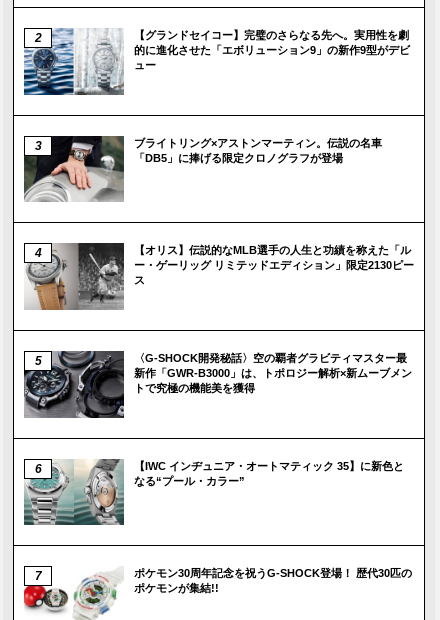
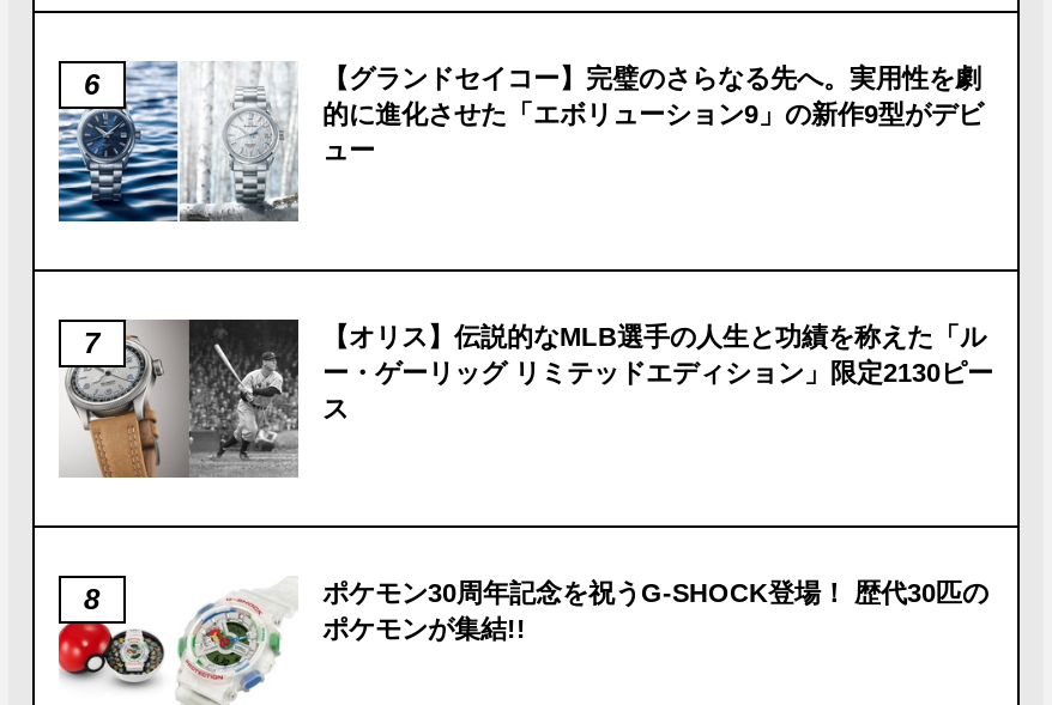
- [image]
- ブライトリング×アストンマーティン。伝説の名車
- 「DB5」に捧げる限定クロノグラフが登場

- [image]
- 〈G-SHOCK開発秘話〉空の覇者グラビティマスター最
- 新作「GWR-B3000」は、トポロジー解析×新ムーブメン
- トで究極の機能美を獲得

- [image]
- 【IWC インヂュニア・オートマティック 35】に新色と
- なる“プール・カラー”
